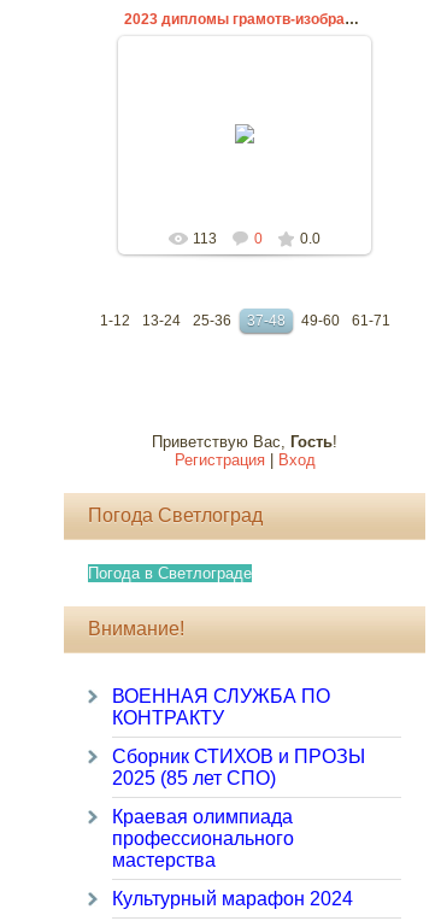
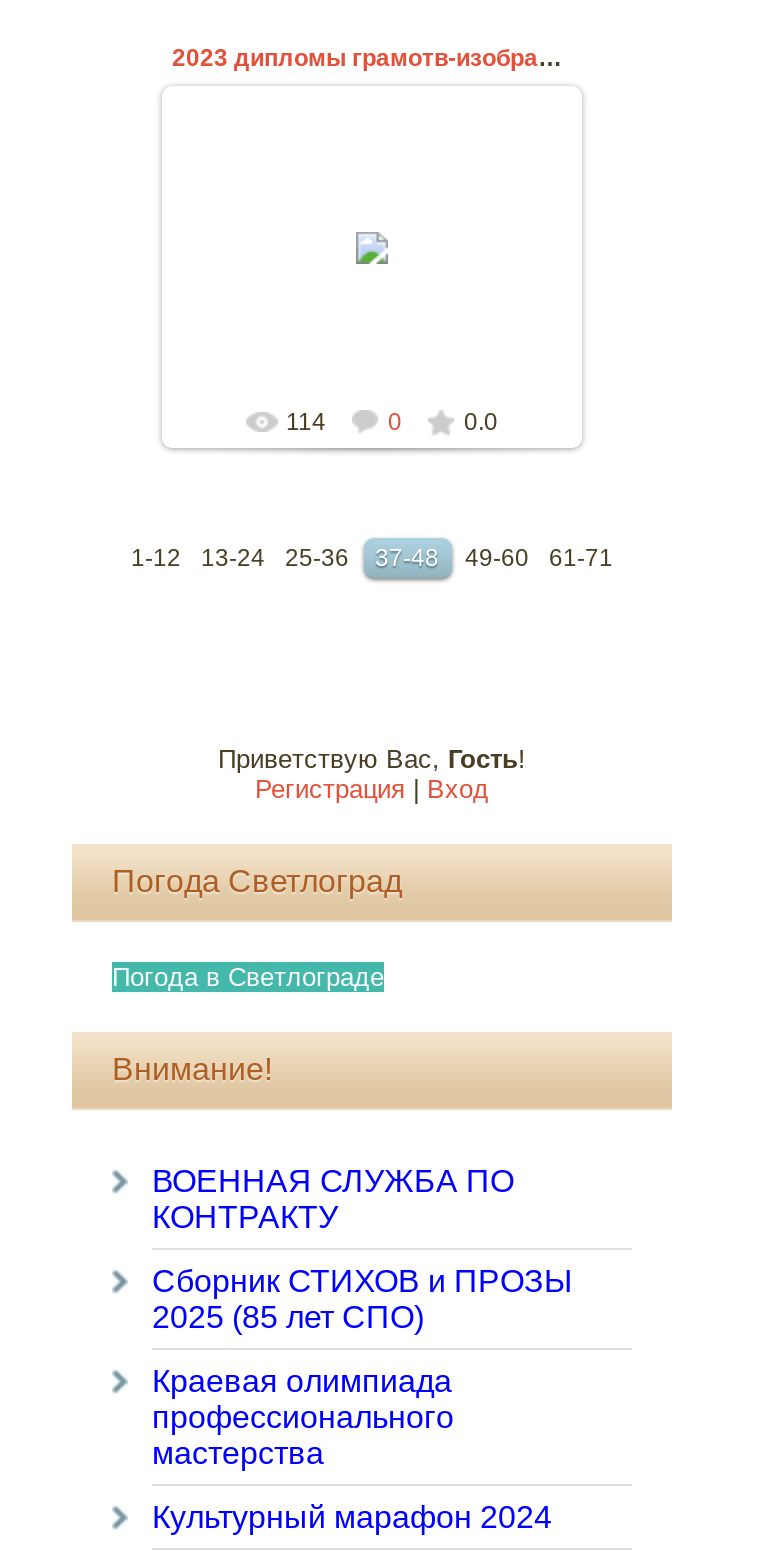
- 113
+ 114
